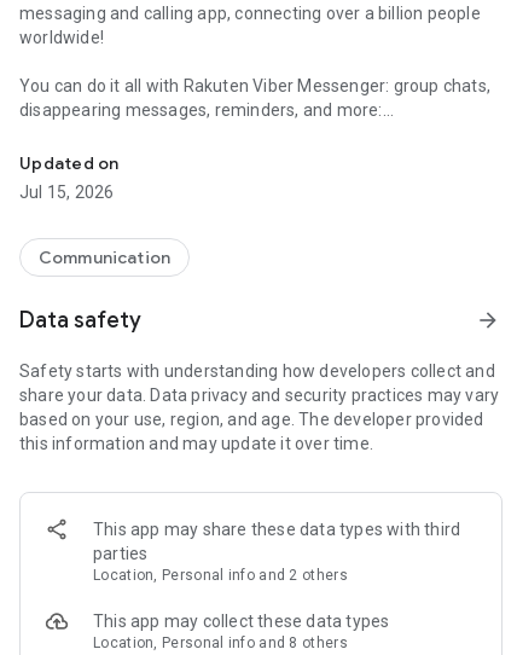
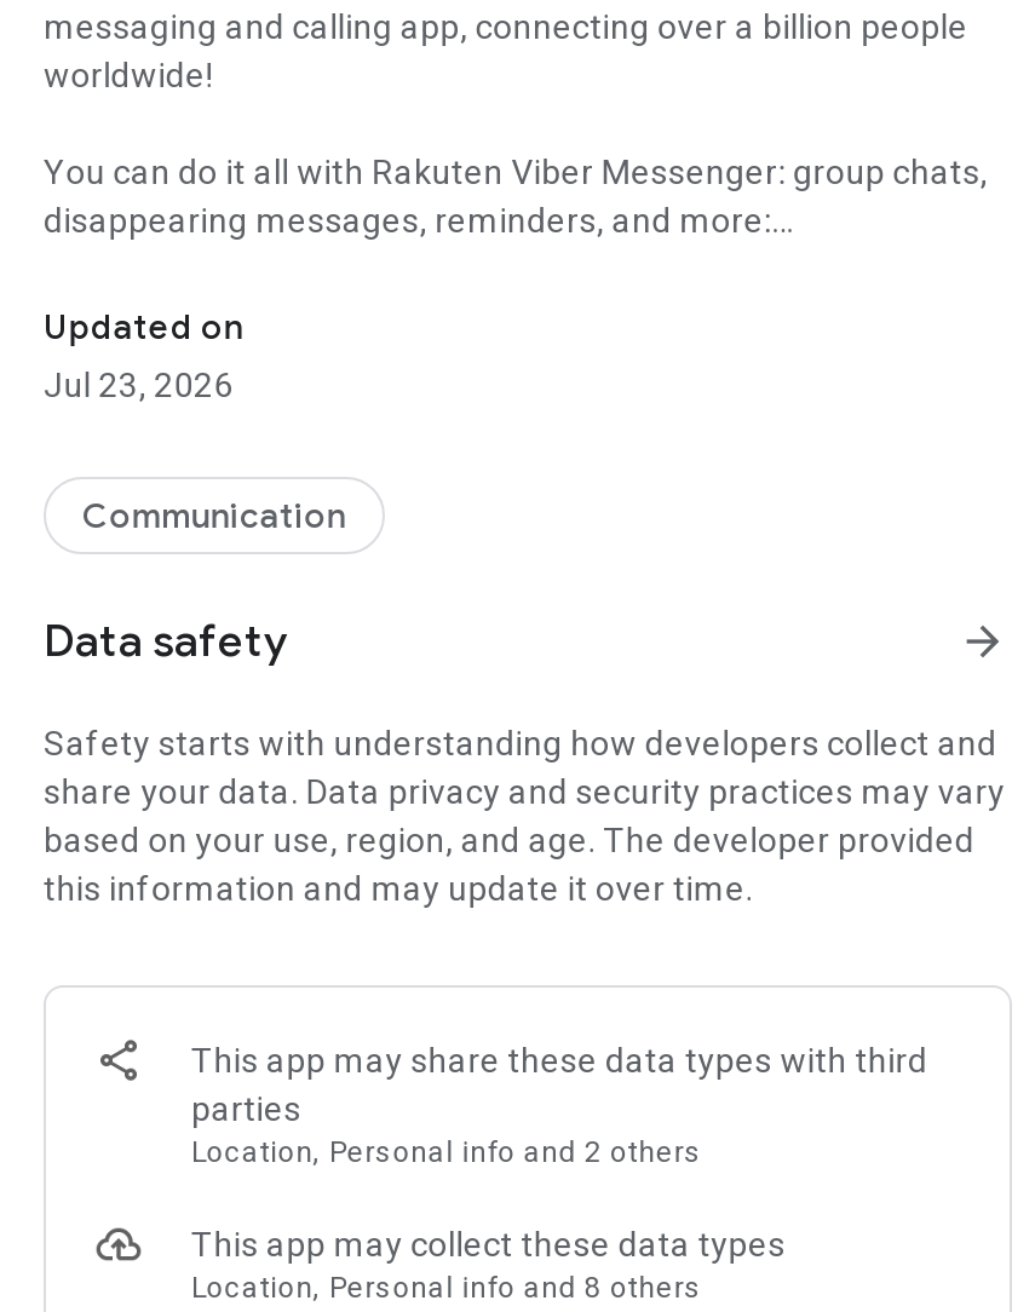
- Jul 15, 2026
+ Jul 23, 2026
